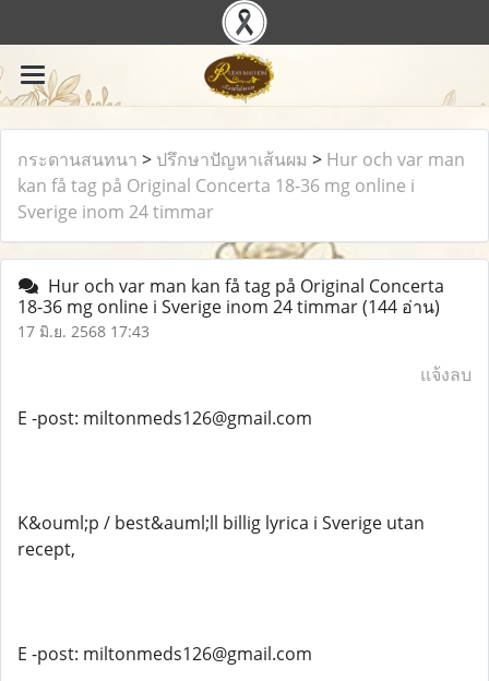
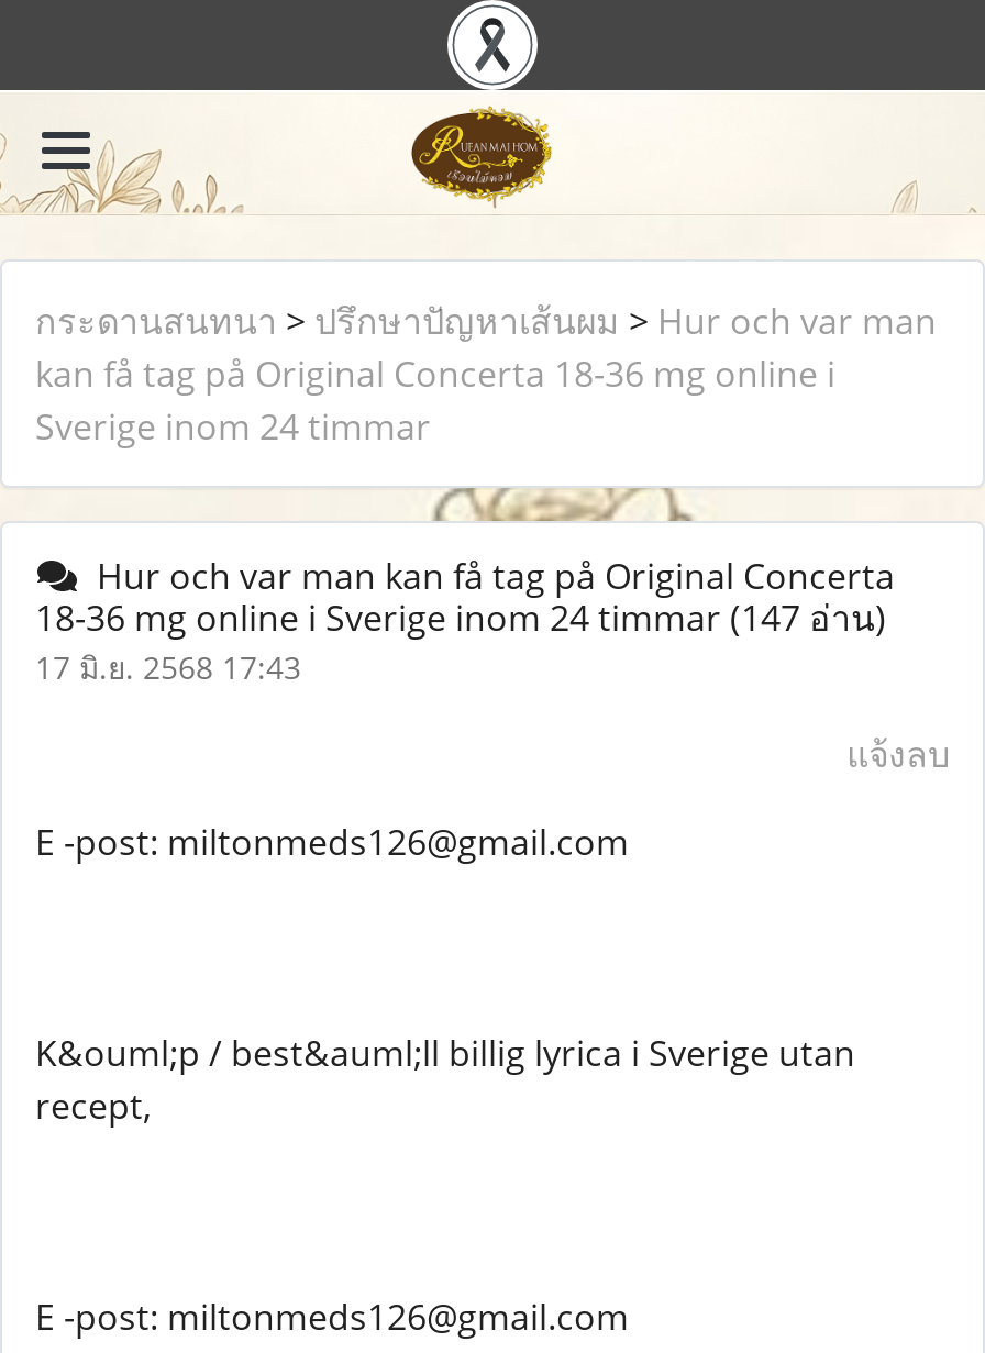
- 18-36 mg online i Sverige inom 24 timmar (144 อ่าน)
+ 18-36 mg online i Sverige inom 24 timmar (147 อ่าน)
